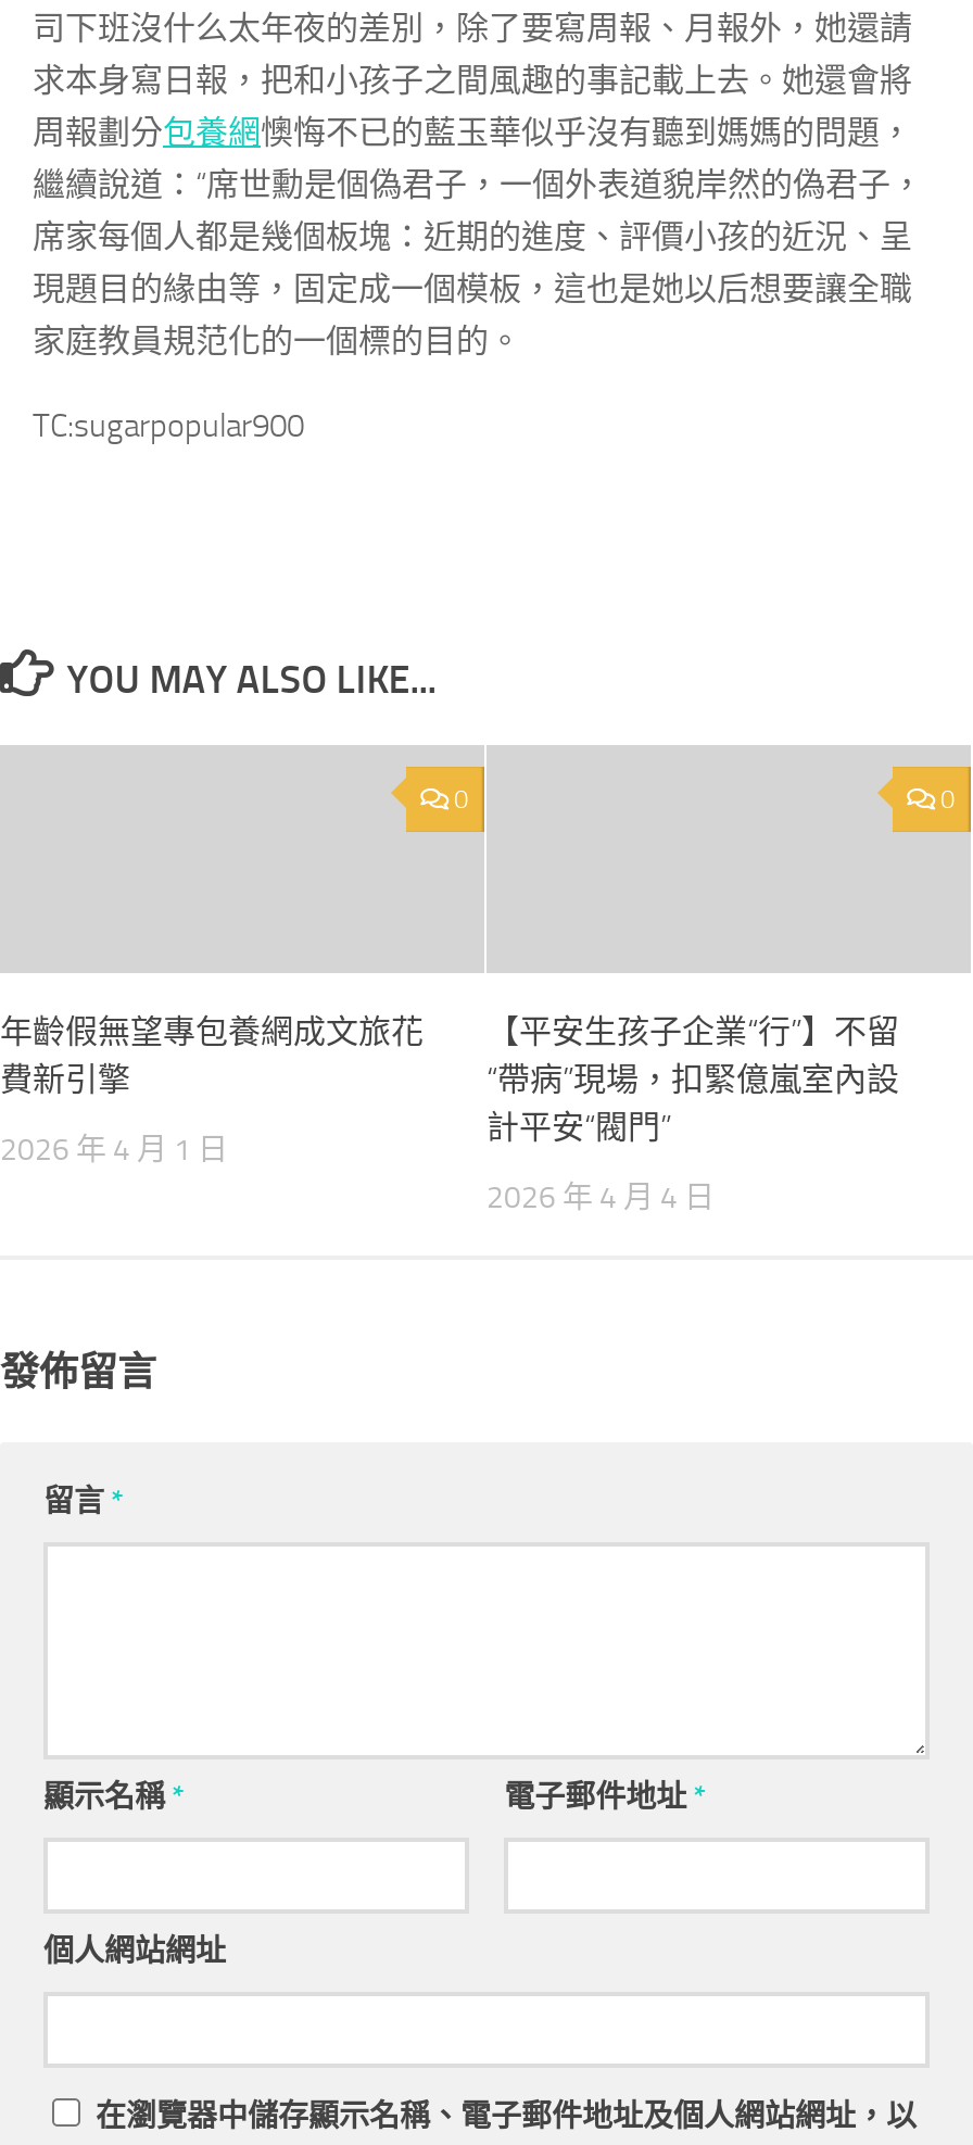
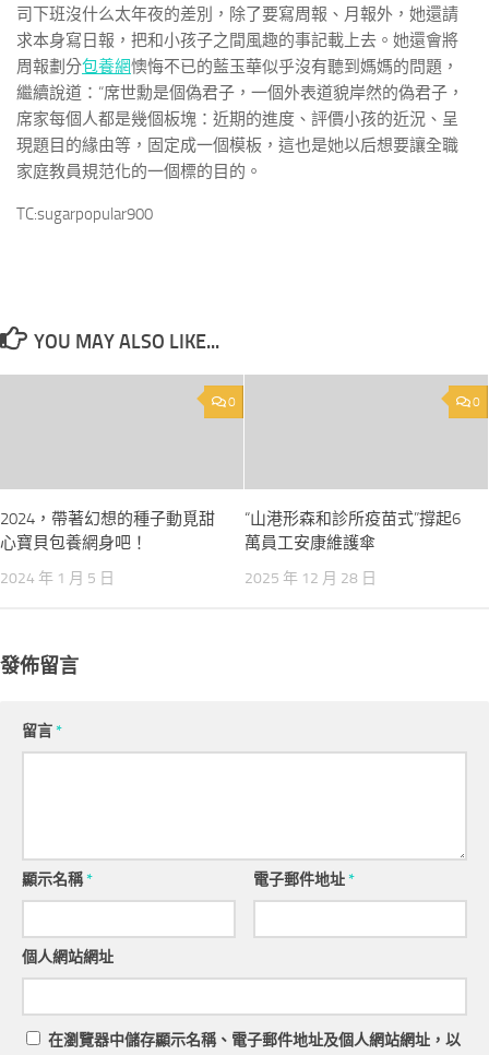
- 年齡假無望專包養網成文旅花
- 費新引擎
+ 2024，帶著幻想的種子動覓甜
+ 心寶貝包養網身吧！

- 【平安生孩子企業“行”】不留
- “帶病”現場，扣緊億嵐室內設
- 計平安“閥門”
+ “山港形森和診所疫苗式”撐起6
+ 萬員工安康維護傘

- 2026 年 4 月 1 日
+ 2024 年 1 月 5 日

- 2026 年 4 月 4 日
+ 2025 年 12 月 28 日
